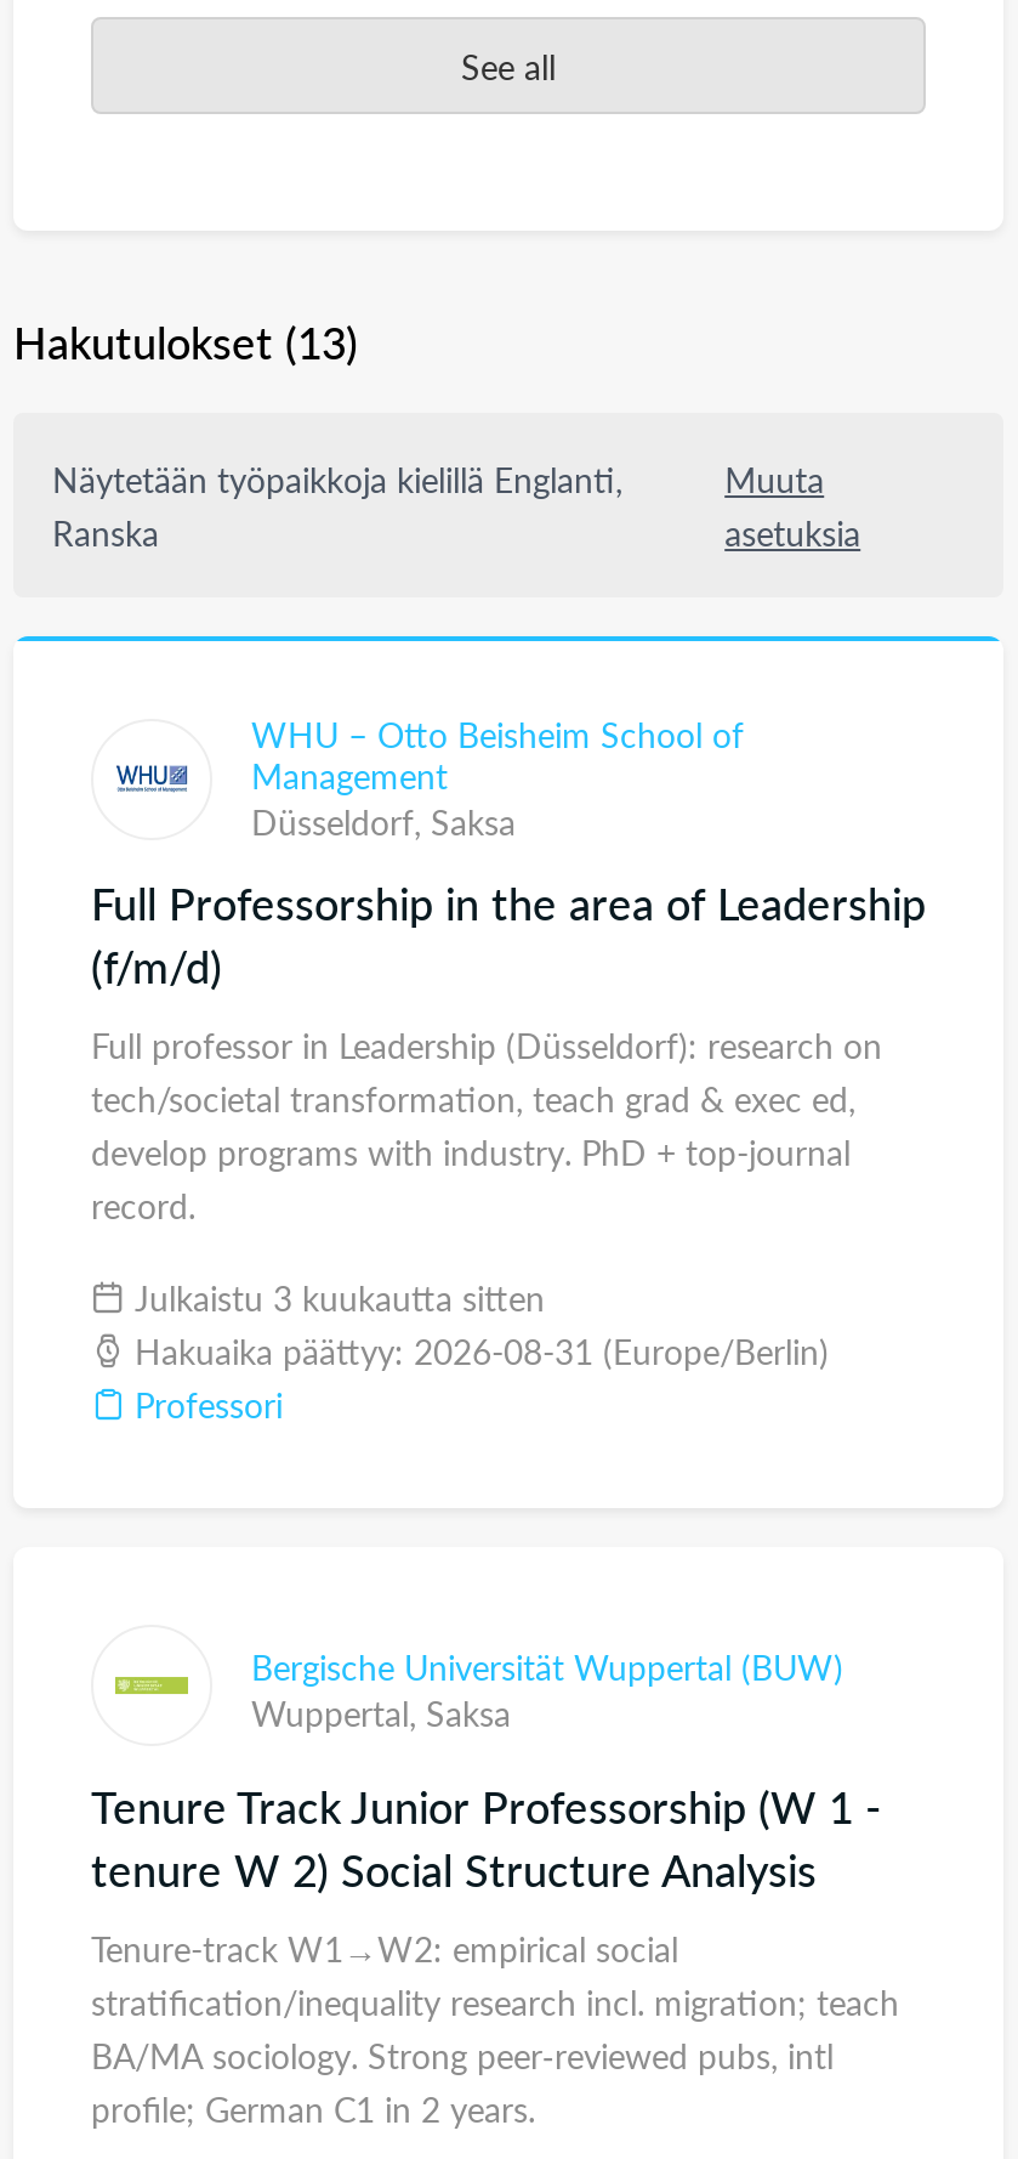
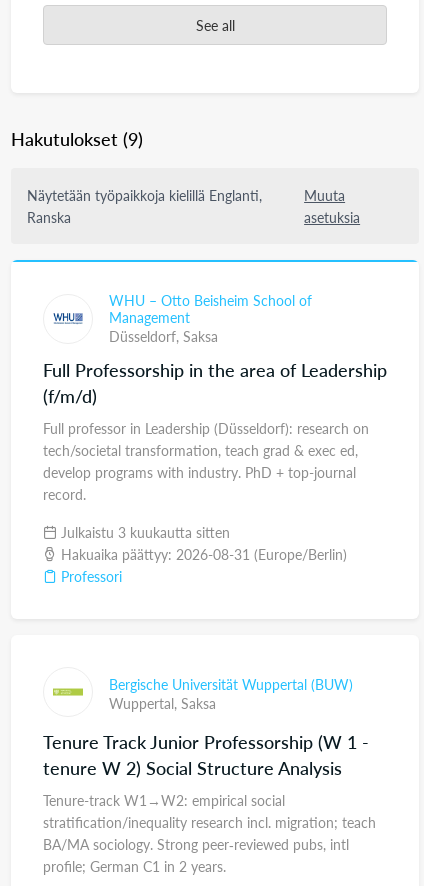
- Hakutulokset (13)
+ Hakutulokset (9)
